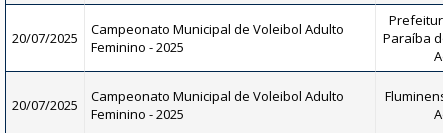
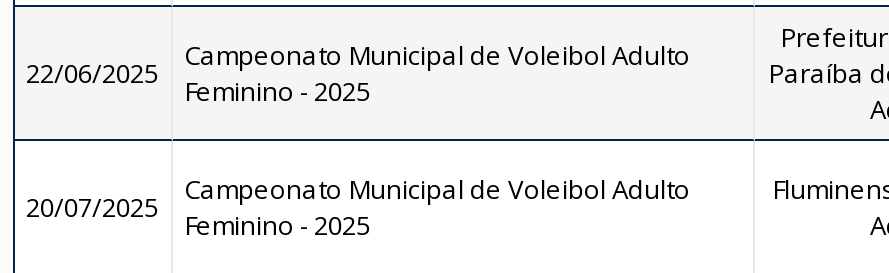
- 20/07/2025 Campeonato Municipal de Voleibol Adulto Feminino - 2025
+ 22/06/2025 Campeonato Municipal de Voleibol Adulto Feminino - 2025
